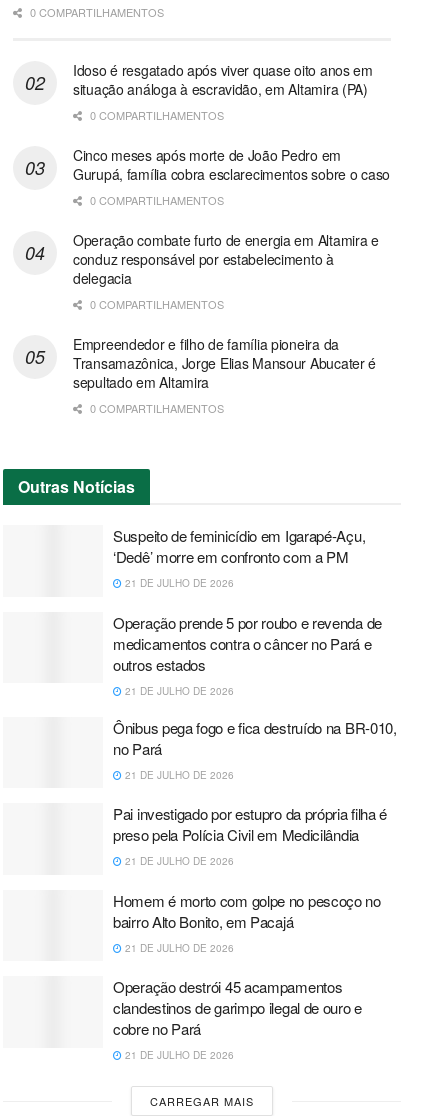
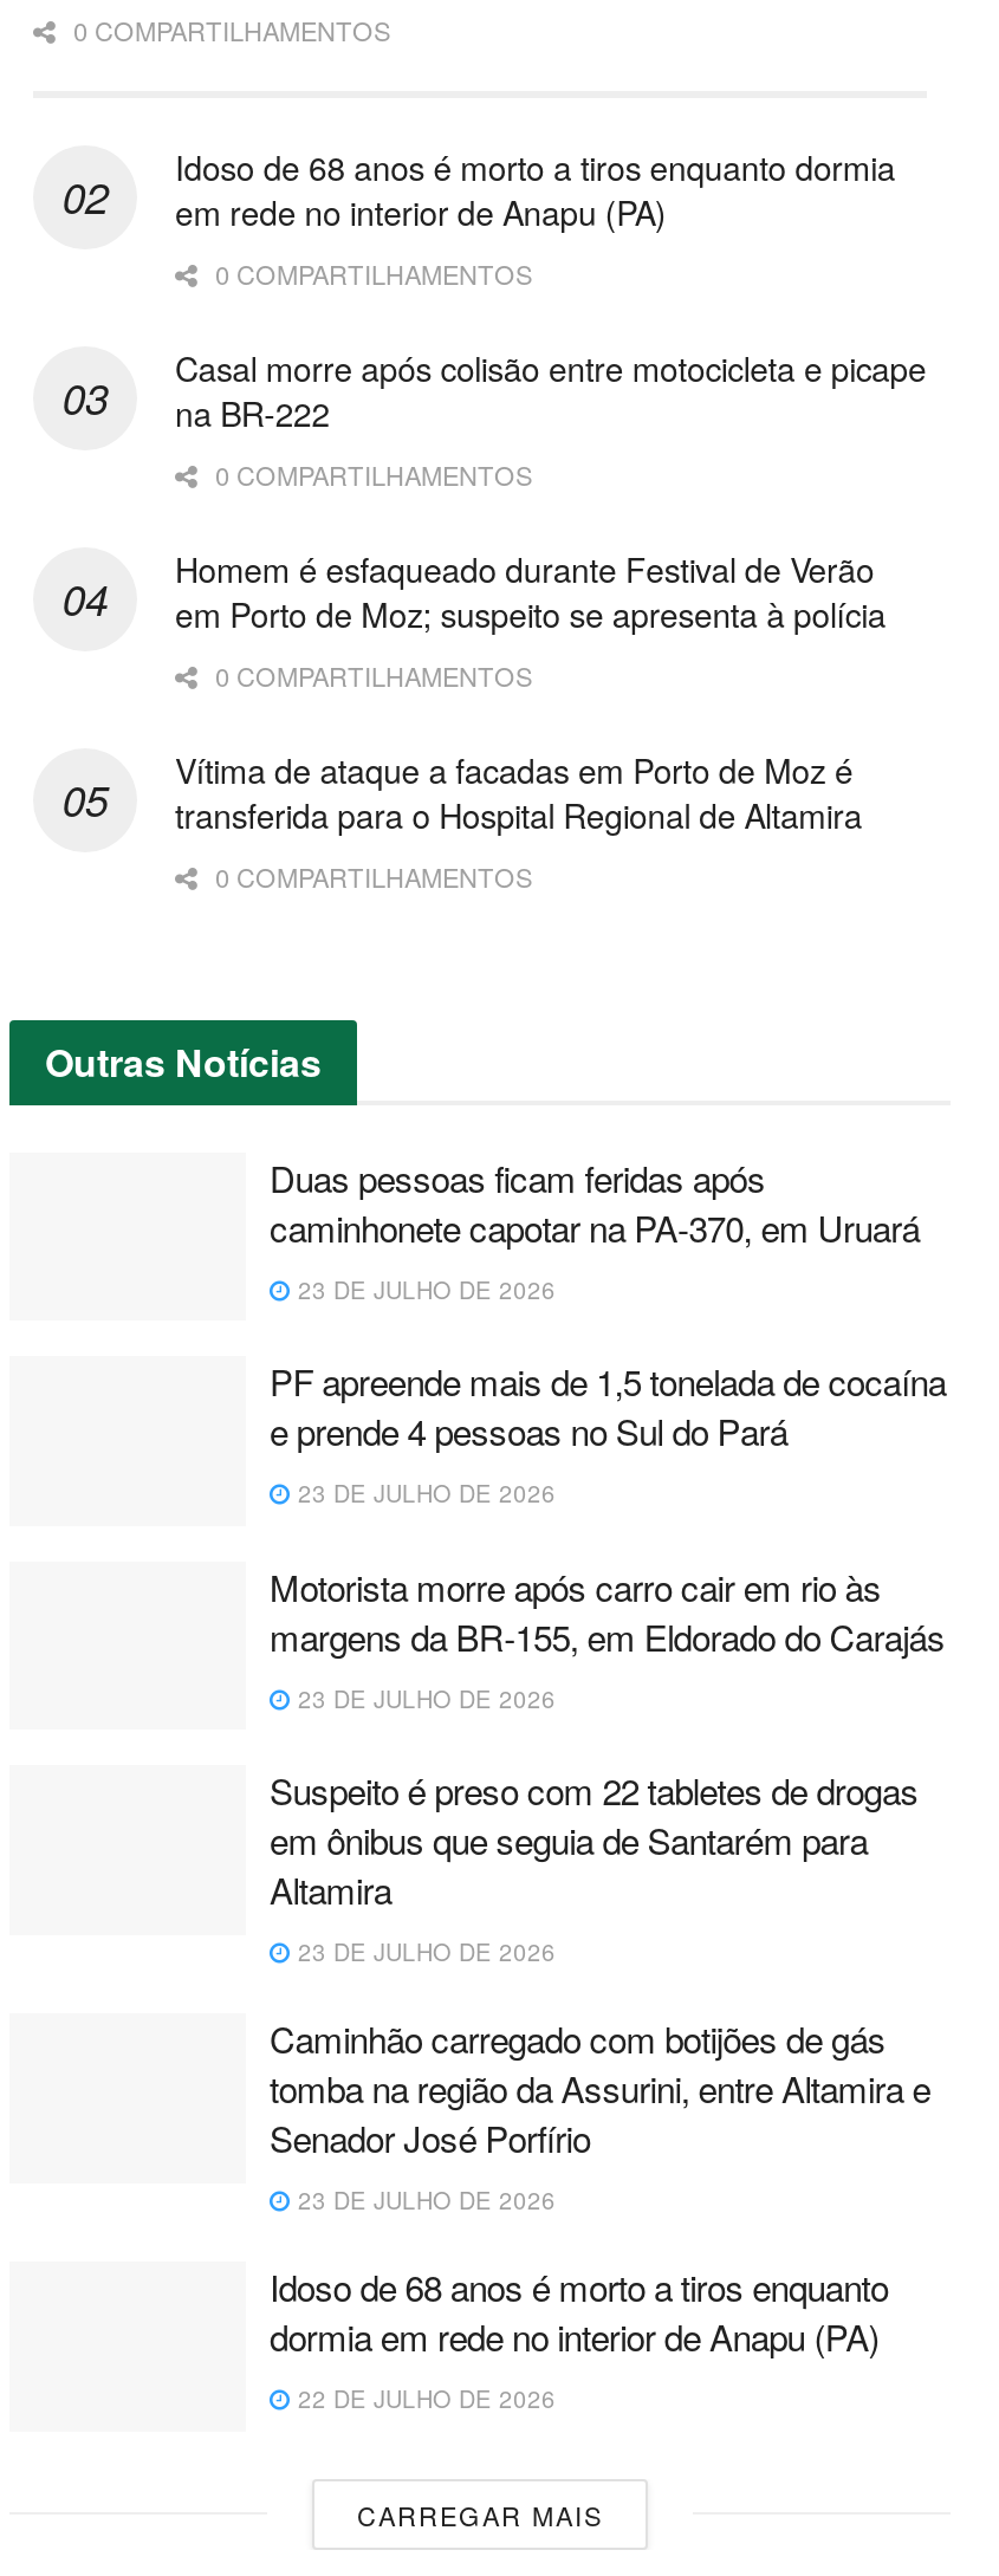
- Idoso é resgatado após viver quase oito anos em
- situação análoga à escravidão, em Altamira (PA)
+ Idoso de 68 anos é morto a tiros enquanto dormia
+ em rede no interior de Anapu (PA)

- Cinco meses após morte de João Pedro em
- Gurupá, família cobra esclarecimentos sobre o caso
+ Casal morre após colisão entre motocicleta e picape
+ na BR-222

- Operação combate furto de energia em Altamira e
- conduz responsável por estabelecimento à
- delegacia
+ Homem é esfaqueado durante Festival de Verão
+ em Porto de Moz; suspeito se apresenta à polícia

- Empreendedor e filho de família pioneira da
- Transamazônica, Jorge Elias Mansour Abucater é
- sepultado em Altamira
+ Vítima de ataque a facadas em Porto de Moz é
+ transferida para o Hospital Regional de Altamira

- Suspeito de feminicídio em Igarapé-Açu,
- ‘Dedê’ morre em confronto com a PM
- 21 DE JULHO DE 2026
+ Duas pessoas ficam feridas após
+ caminhonete capotar na PA-370, em Uruará
+ 23 DE JULHO DE 2026

- Operação prende 5 por roubo e revenda de
- medicamentos contra o câncer no Pará e
- outros estados
- 21 DE JULHO DE 2026
+ PF apreende mais de 1,5 tonelada de cocaína
+ e prende 4 pessoas no Sul do Pará
+ 23 DE JULHO DE 2026

- Ônibus pega fogo e fica destruído na BR-010,
- no Pará
- 21 DE JULHO DE 2026
+ Motorista morre após carro cair em rio às
+ margens da BR-155, em Eldorado do Carajás
+ 23 DE JULHO DE 2026

- Pai investigado por estupro da própria filha é
- preso pela Polícia Civil em Medicilândia
- 21 DE JULHO DE 2026
+ Suspeito é preso com 22 tabletes de drogas
+ em ônibus que seguia de Santarém para
+ Altamira
+ 23 DE JULHO DE 2026

- Homem é morto com golpe no pescoço no
- bairro Alto Bonito, em Pacajá
- 21 DE JULHO DE 2026
+ Caminhão carregado com botijões de gás
+ tomba na região da Assurini, entre Altamira e
+ Senador José Porfírio
+ 23 DE JULHO DE 2026

- Operação destrói 45 acampamentos
- clandestinos de garimpo ilegal de ouro e
- cobre no Pará
- 21 DE JULHO DE 2026
+ Idoso de 68 anos é morto a tiros enquanto
+ dormia em rede no interior de Anapu (PA)
+ 22 DE JULHO DE 2026
